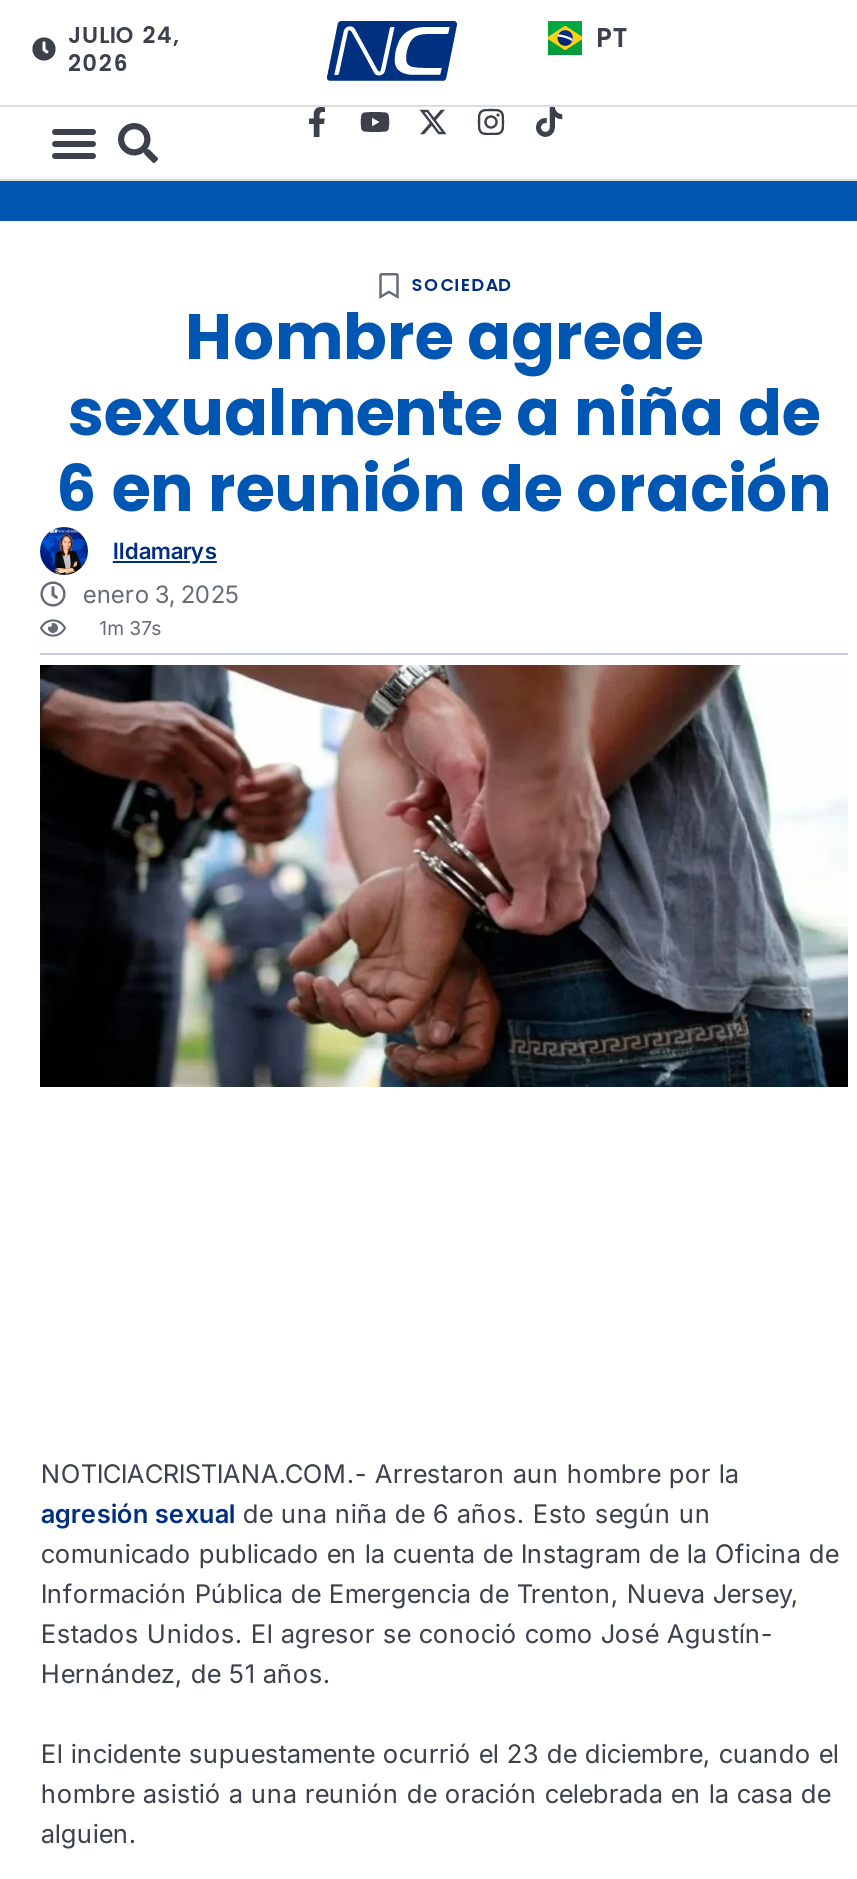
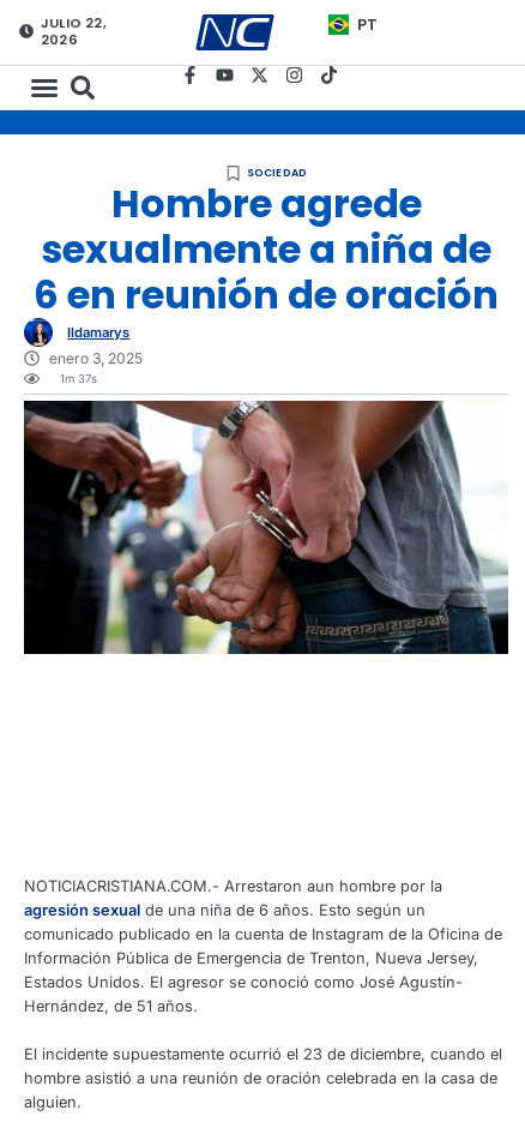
- JULIO 24,
+ JULIO 22,
